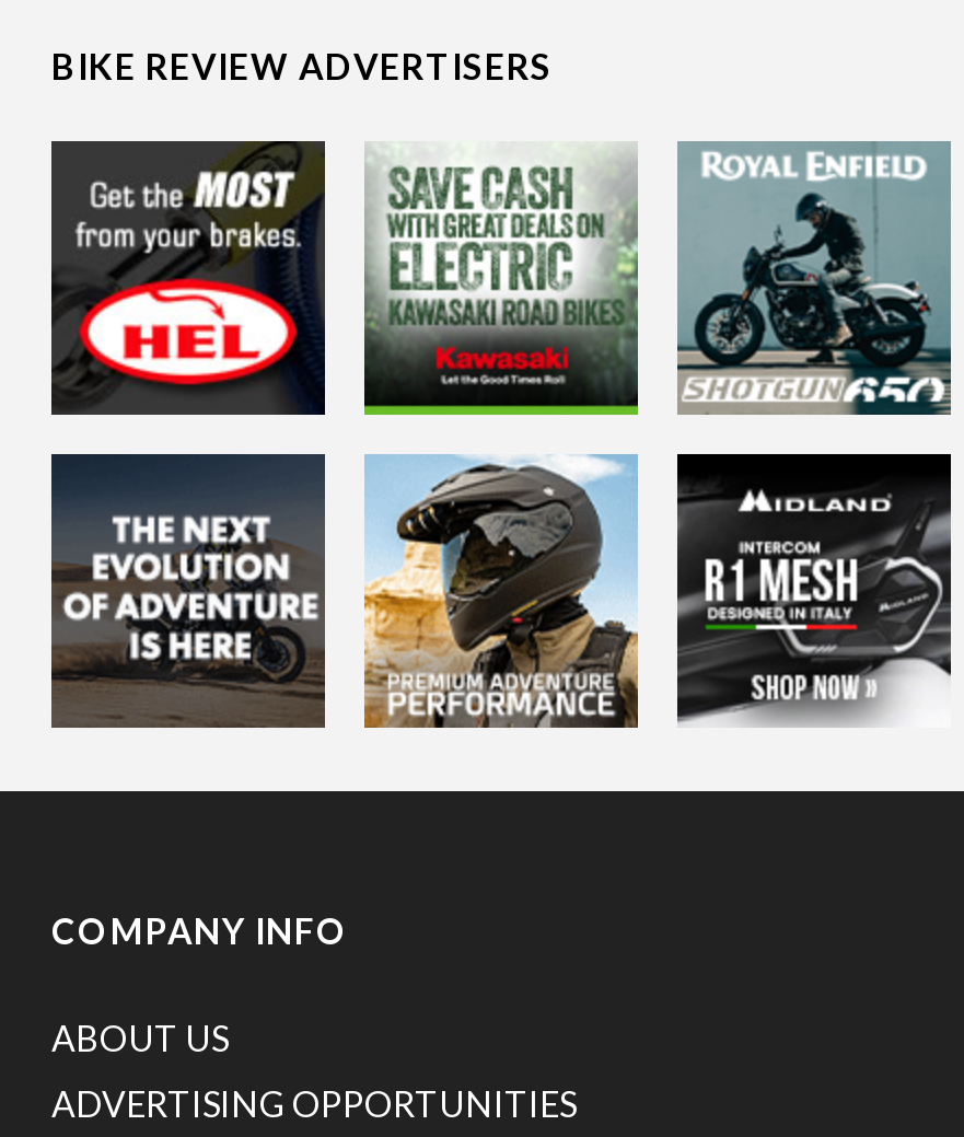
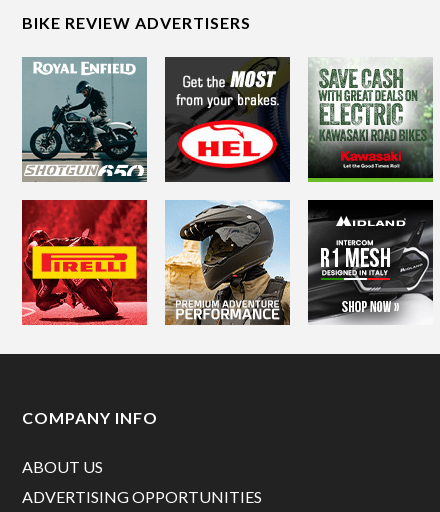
- [image]
+ [image]

- [image]
+ [image]

- [image]
+ [image]

- [image]
+ [image]
